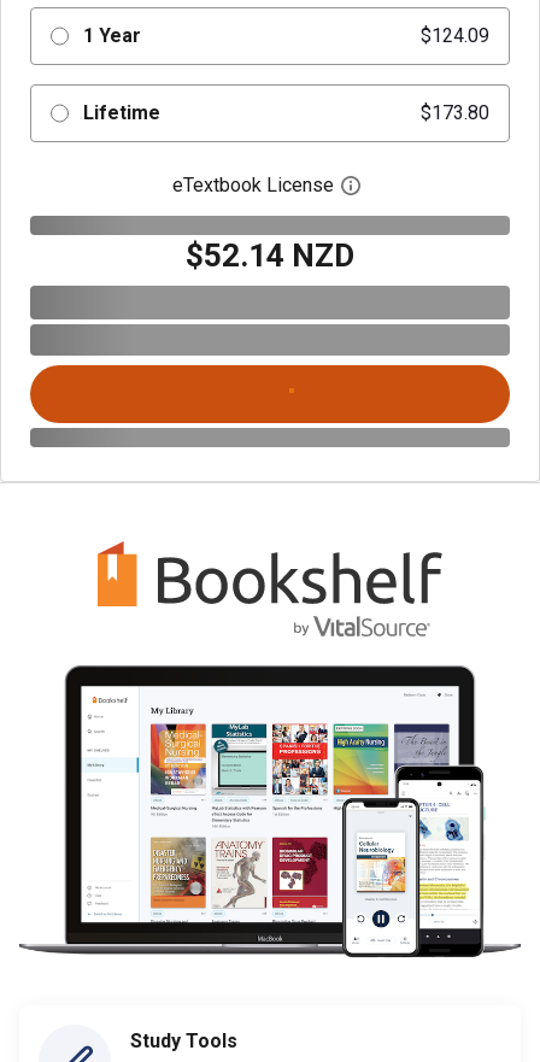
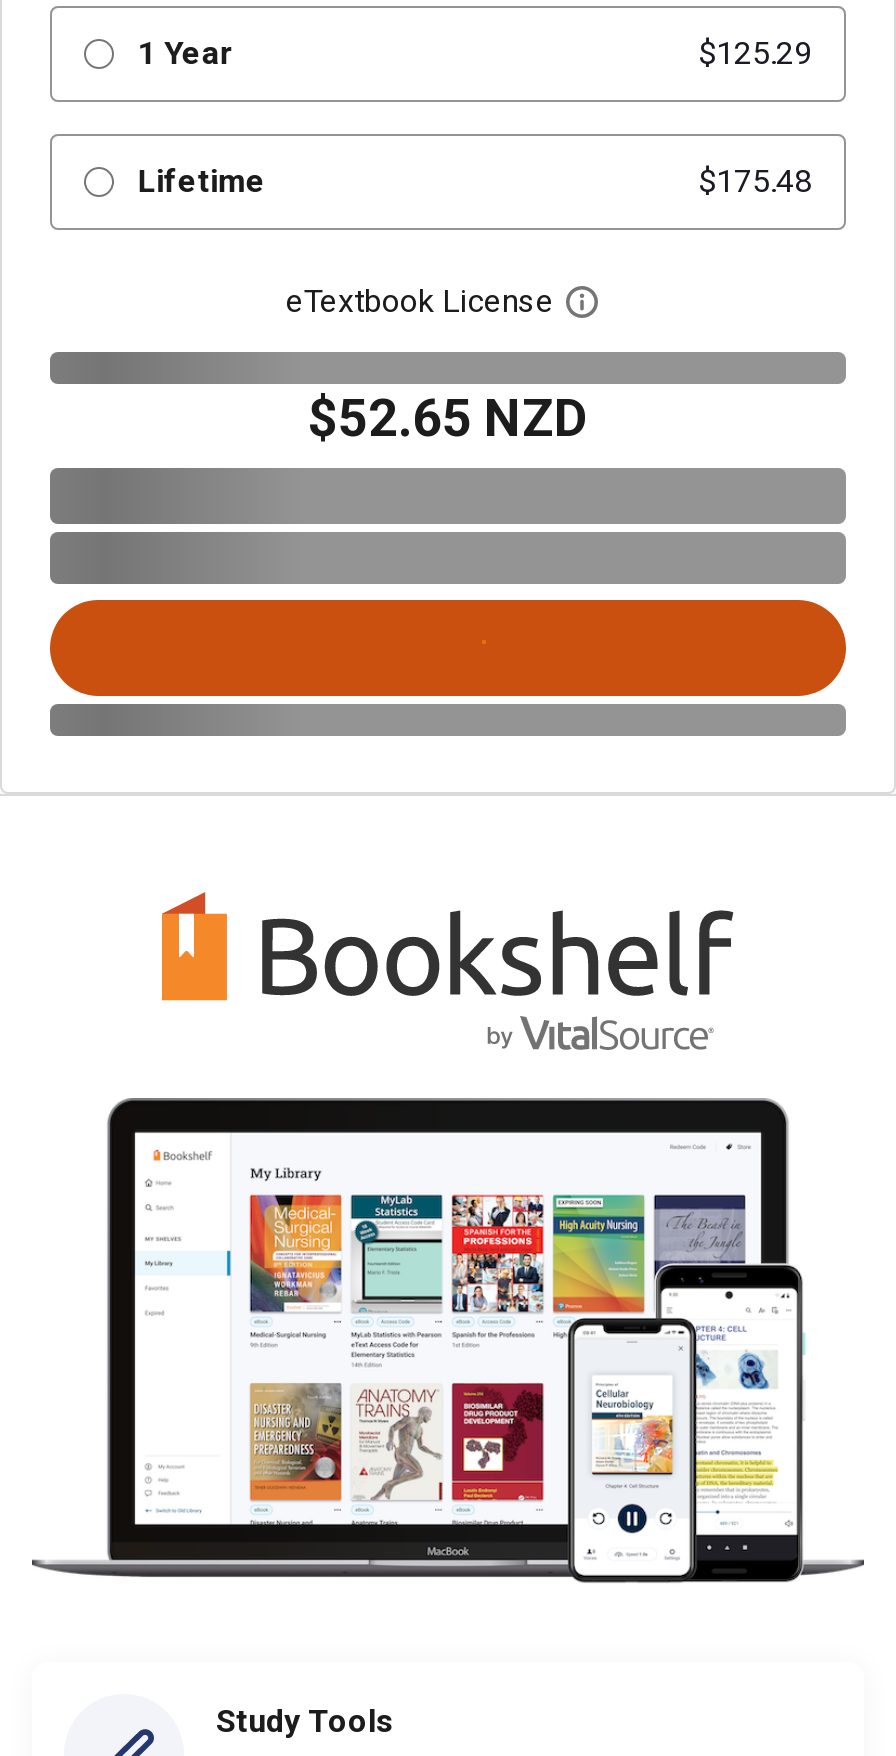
- $124.09
+ $125.29

- $173.80
+ $175.48

- $52.14 NZD
+ $52.65 NZD
